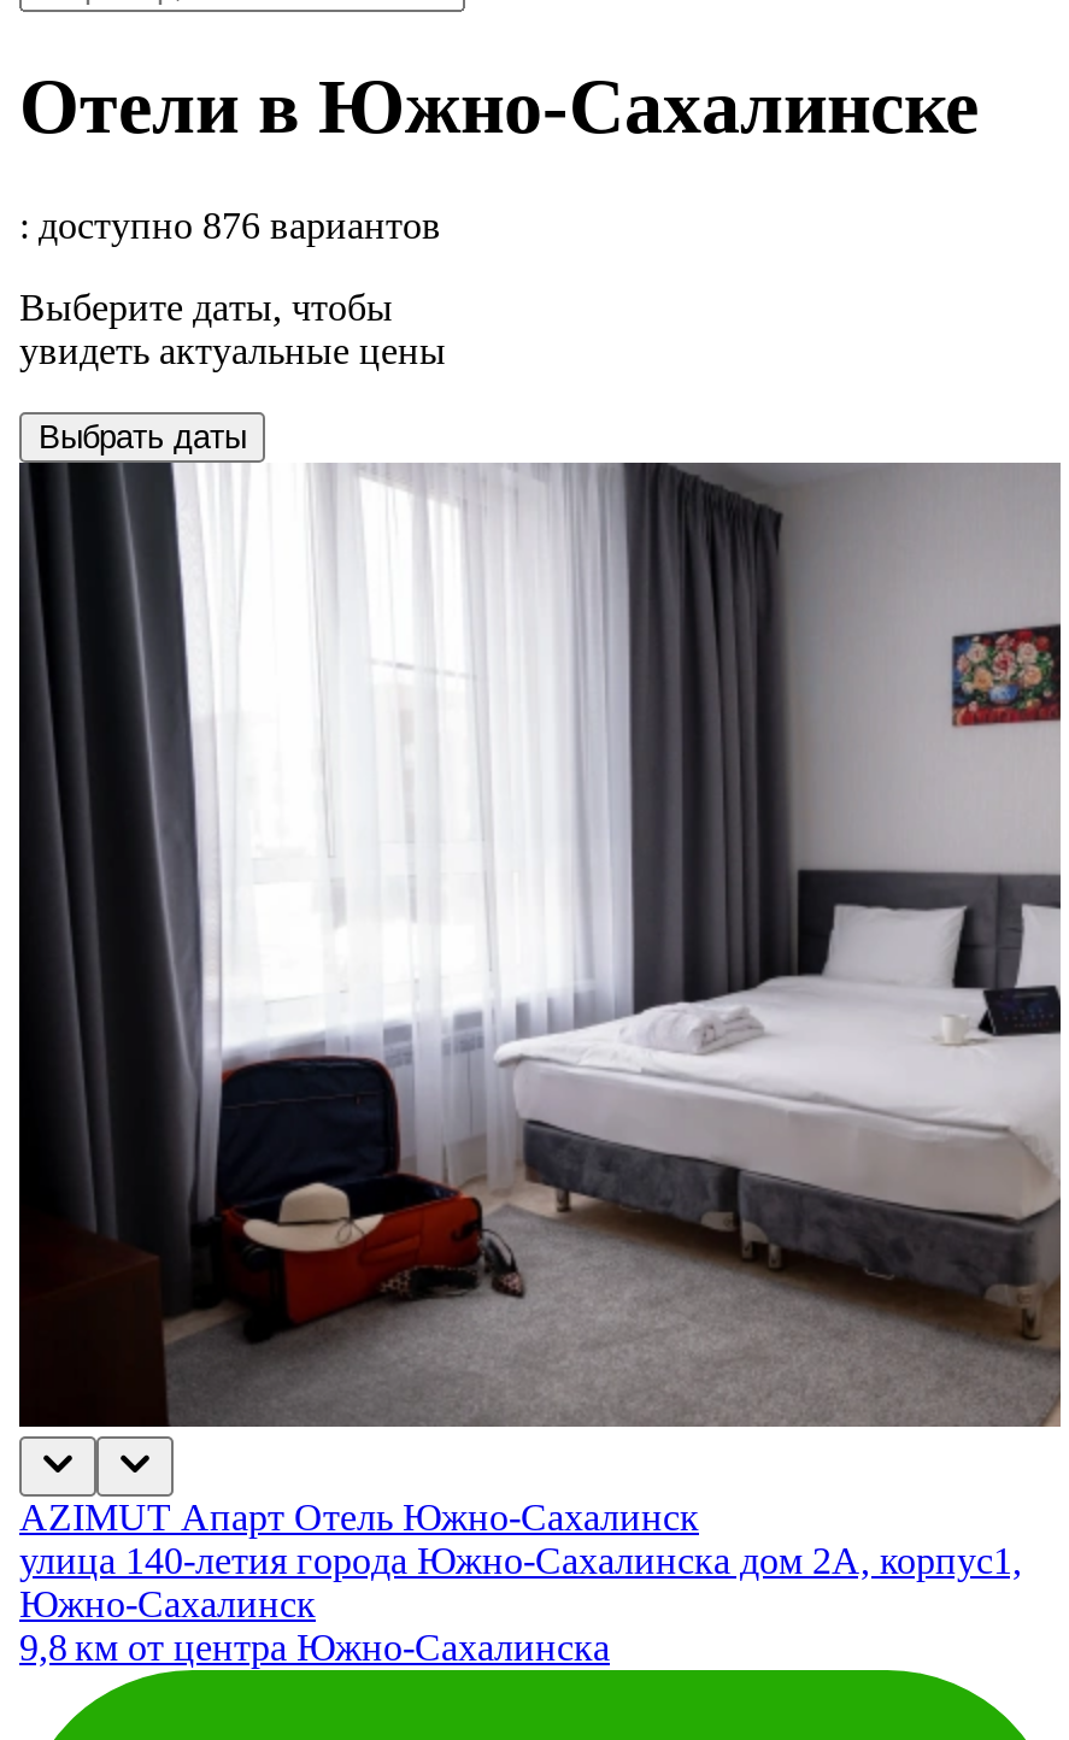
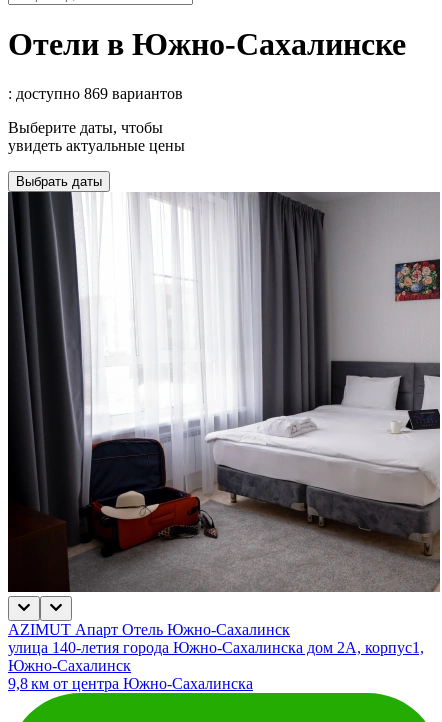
- : доступно 876 вариантов
+ : доступно 869 вариантов
